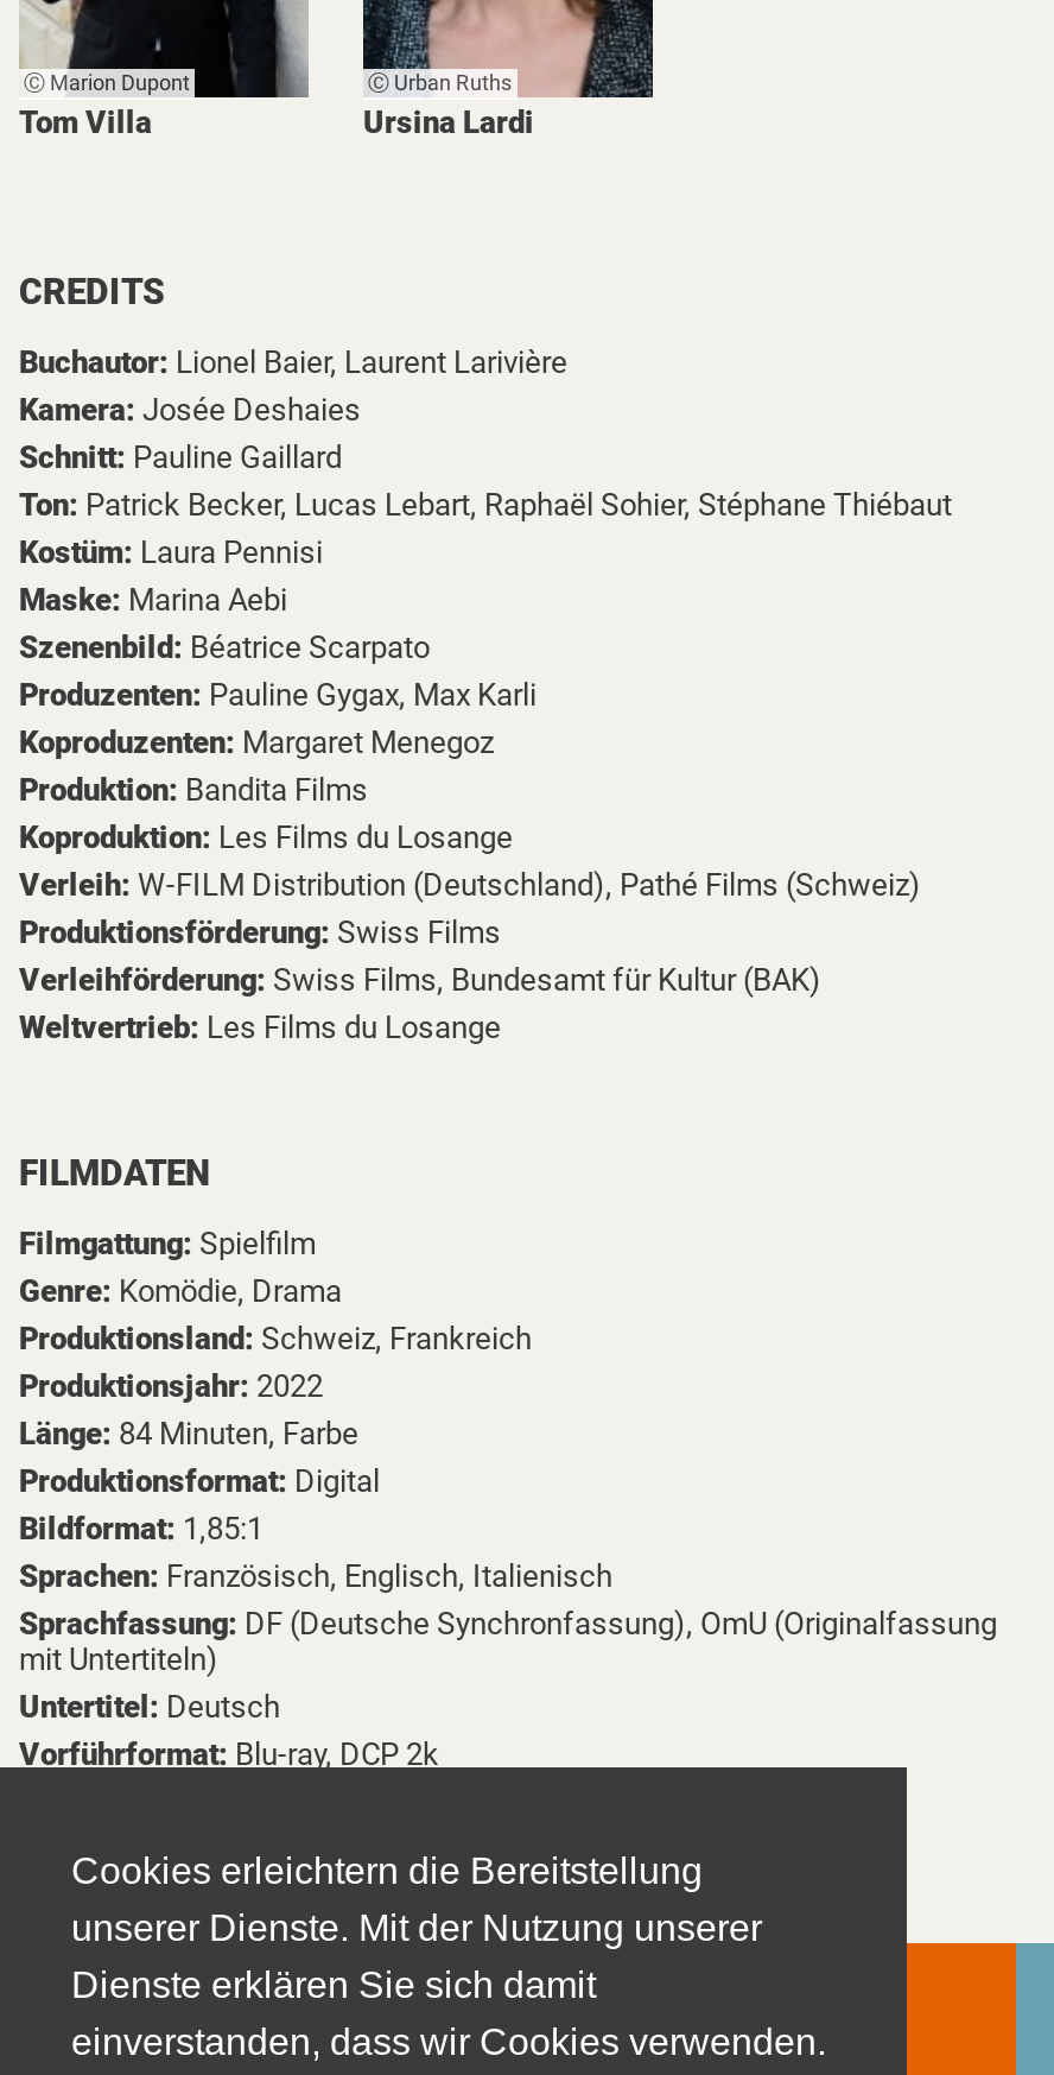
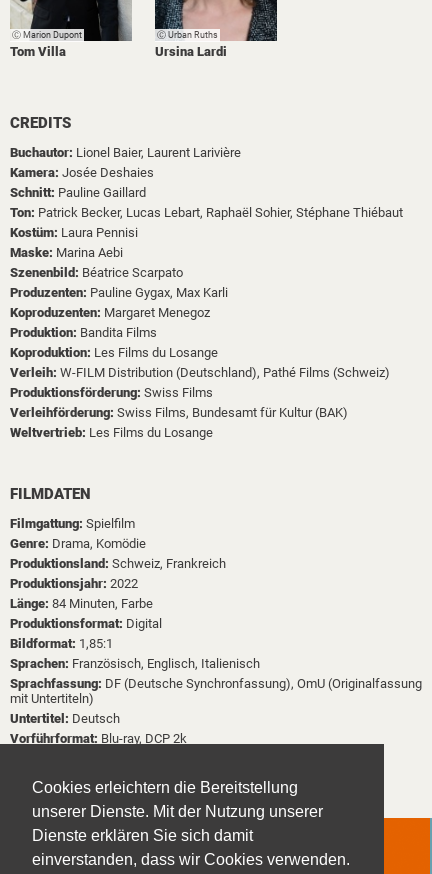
- Genre: Komödie, Drama
+ Genre: Drama, Komödie
